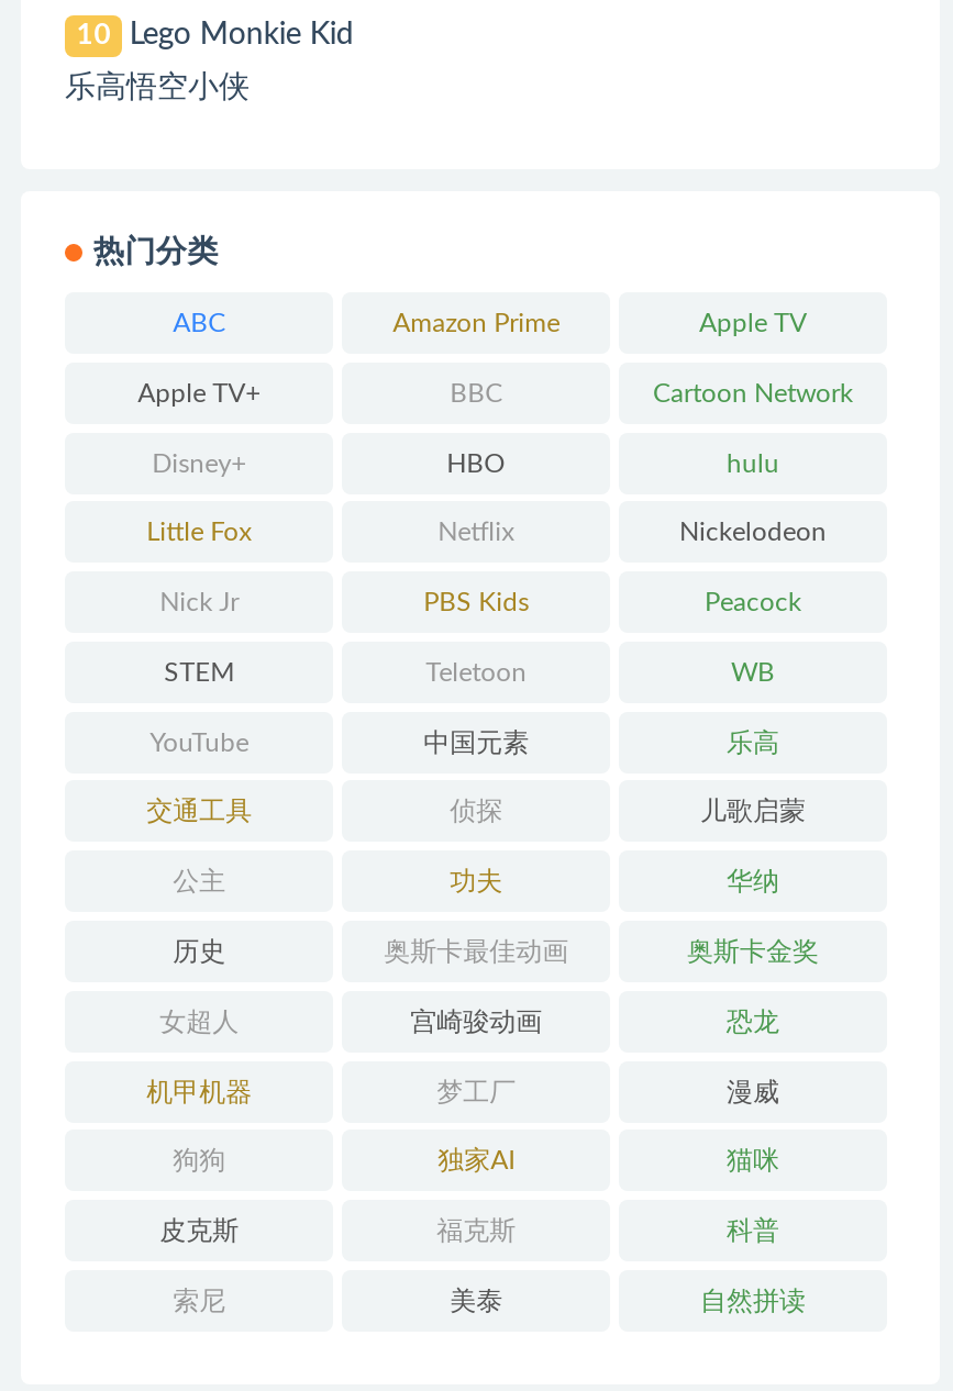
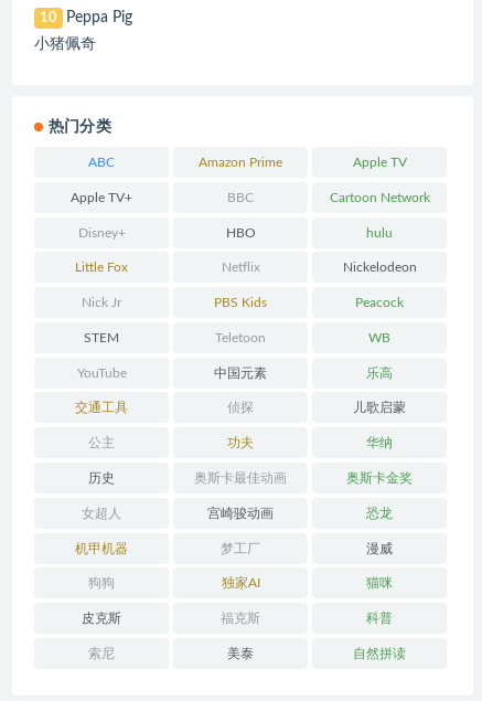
- Lego Monkie Kid
+ Peppa Pig

- 乐高悟空小侠
+ 小猪佩奇
